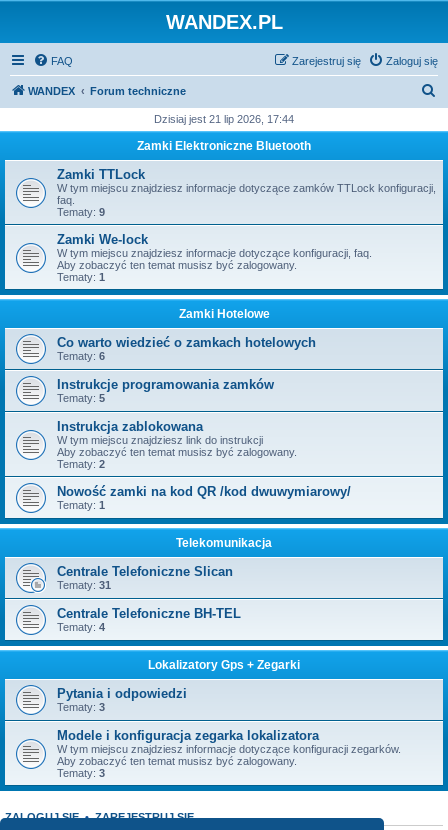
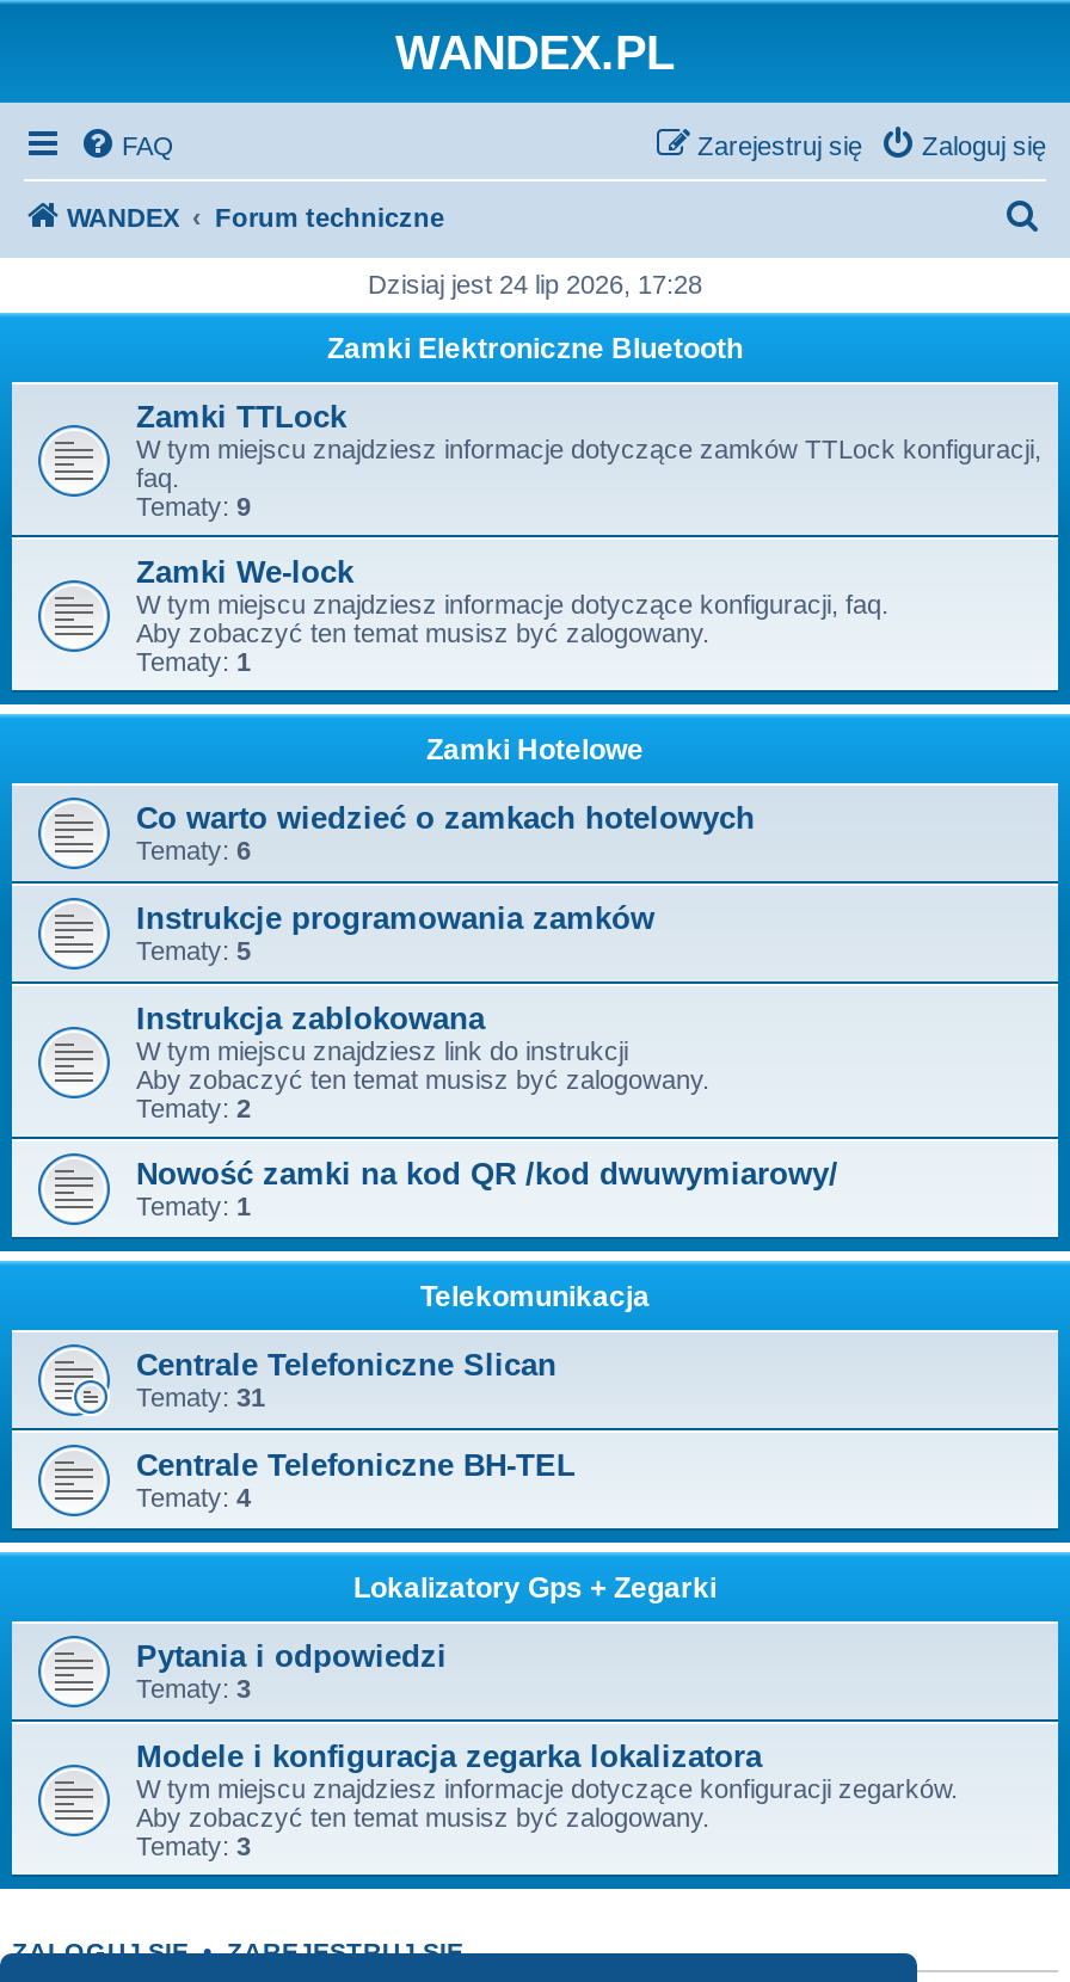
- Dzisiaj jest 21 lip 2026, 17:44
+ Dzisiaj jest 24 lip 2026, 17:28
